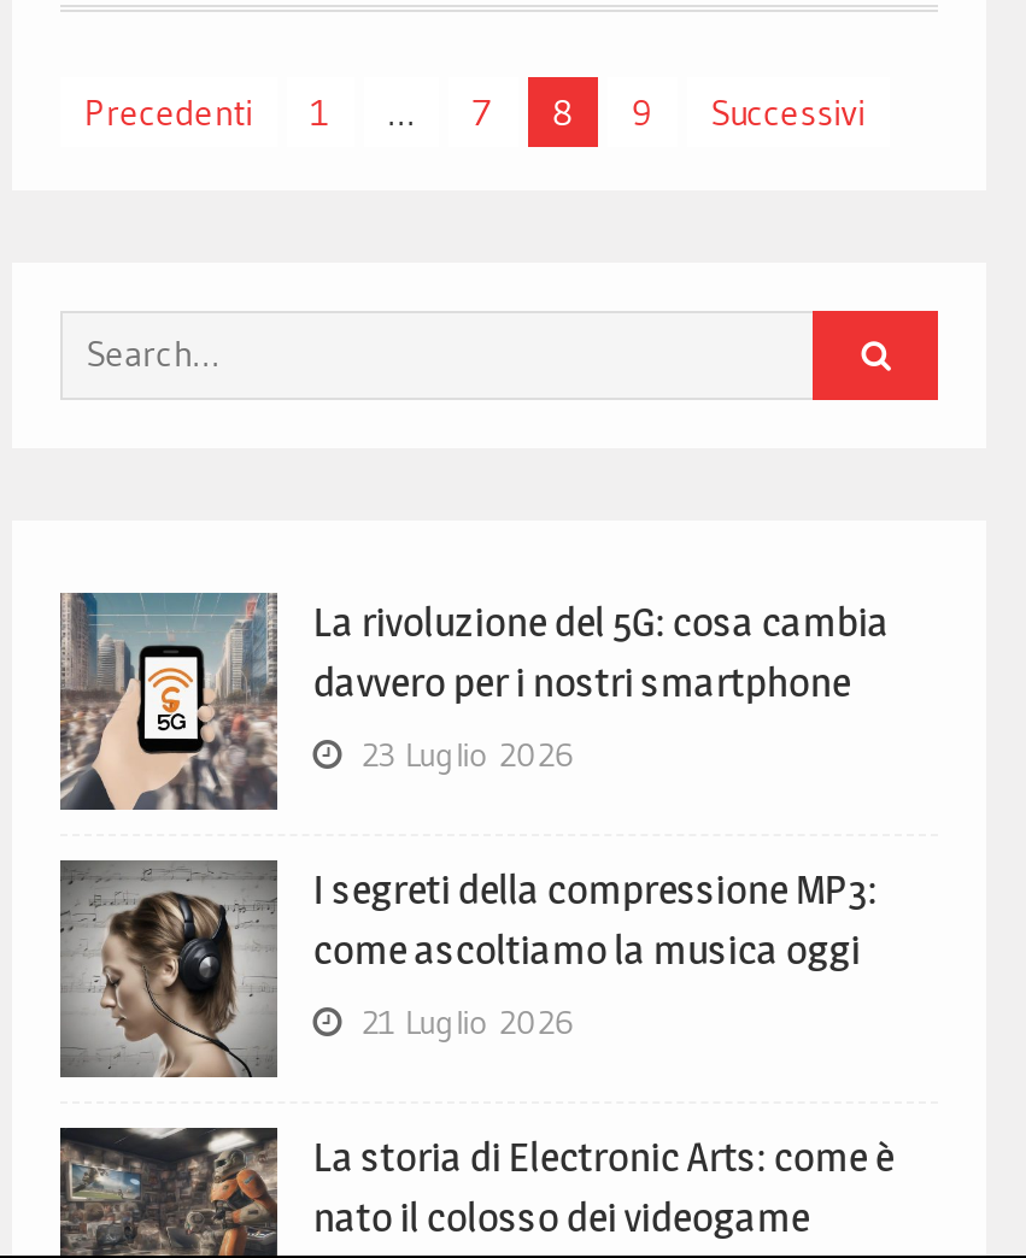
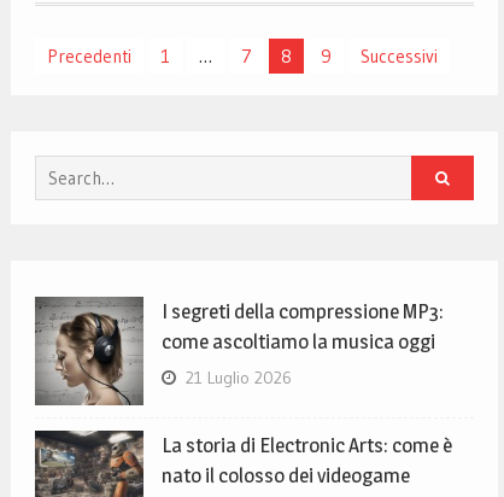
- [image]
- La rivoluzione del 5G: cosa cambia
- davvero per i nostri smartphone
- 23 Luglio 2026
